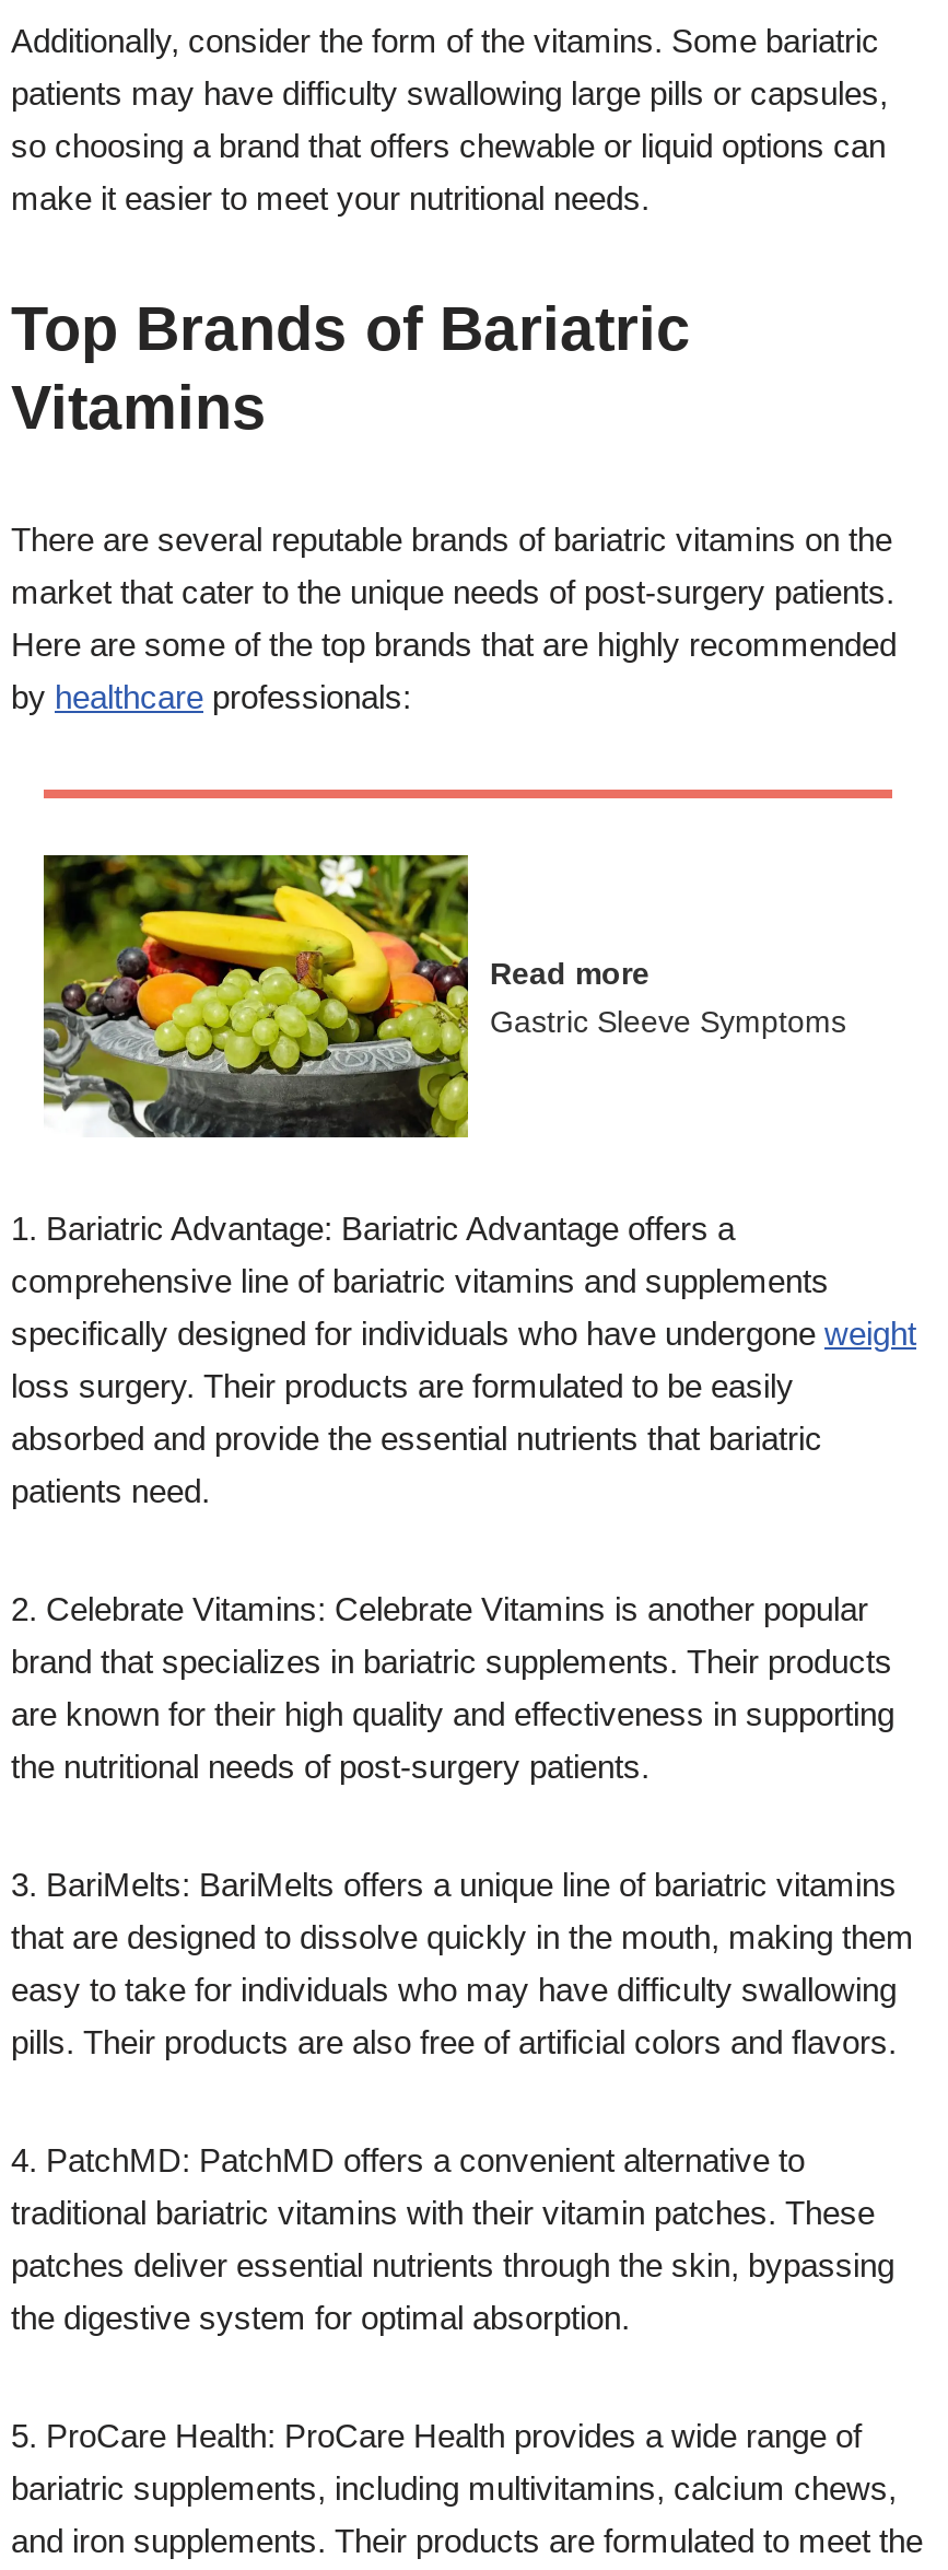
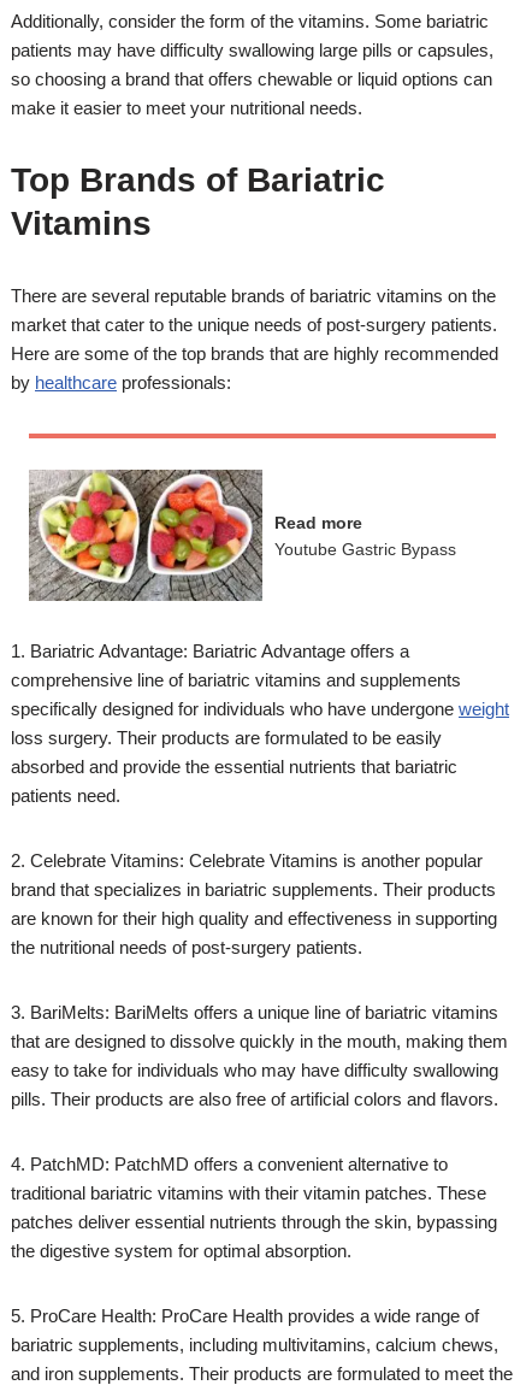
- [image]
- Gastric Sleeve Symptoms
+ [image]
+ Youtube Gastric Bypass
